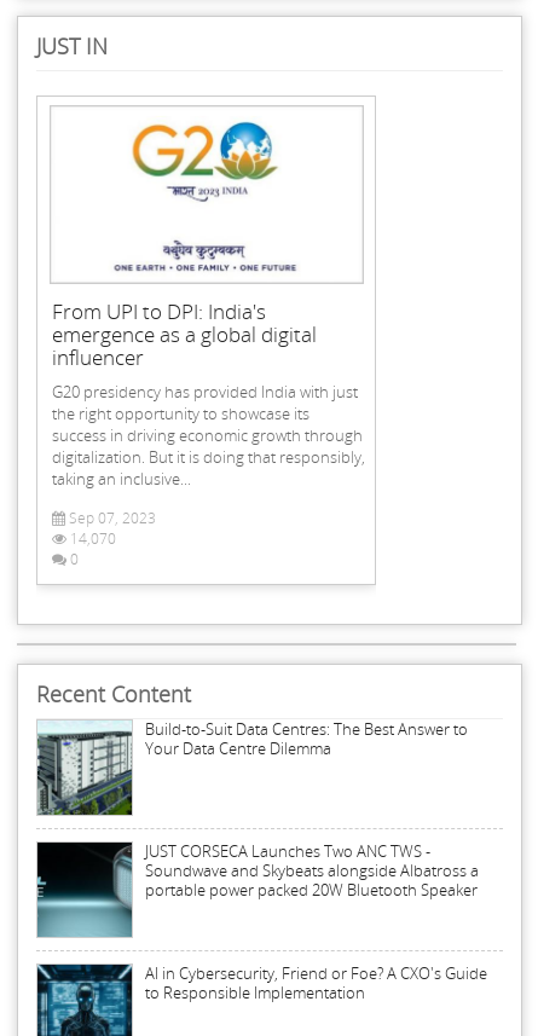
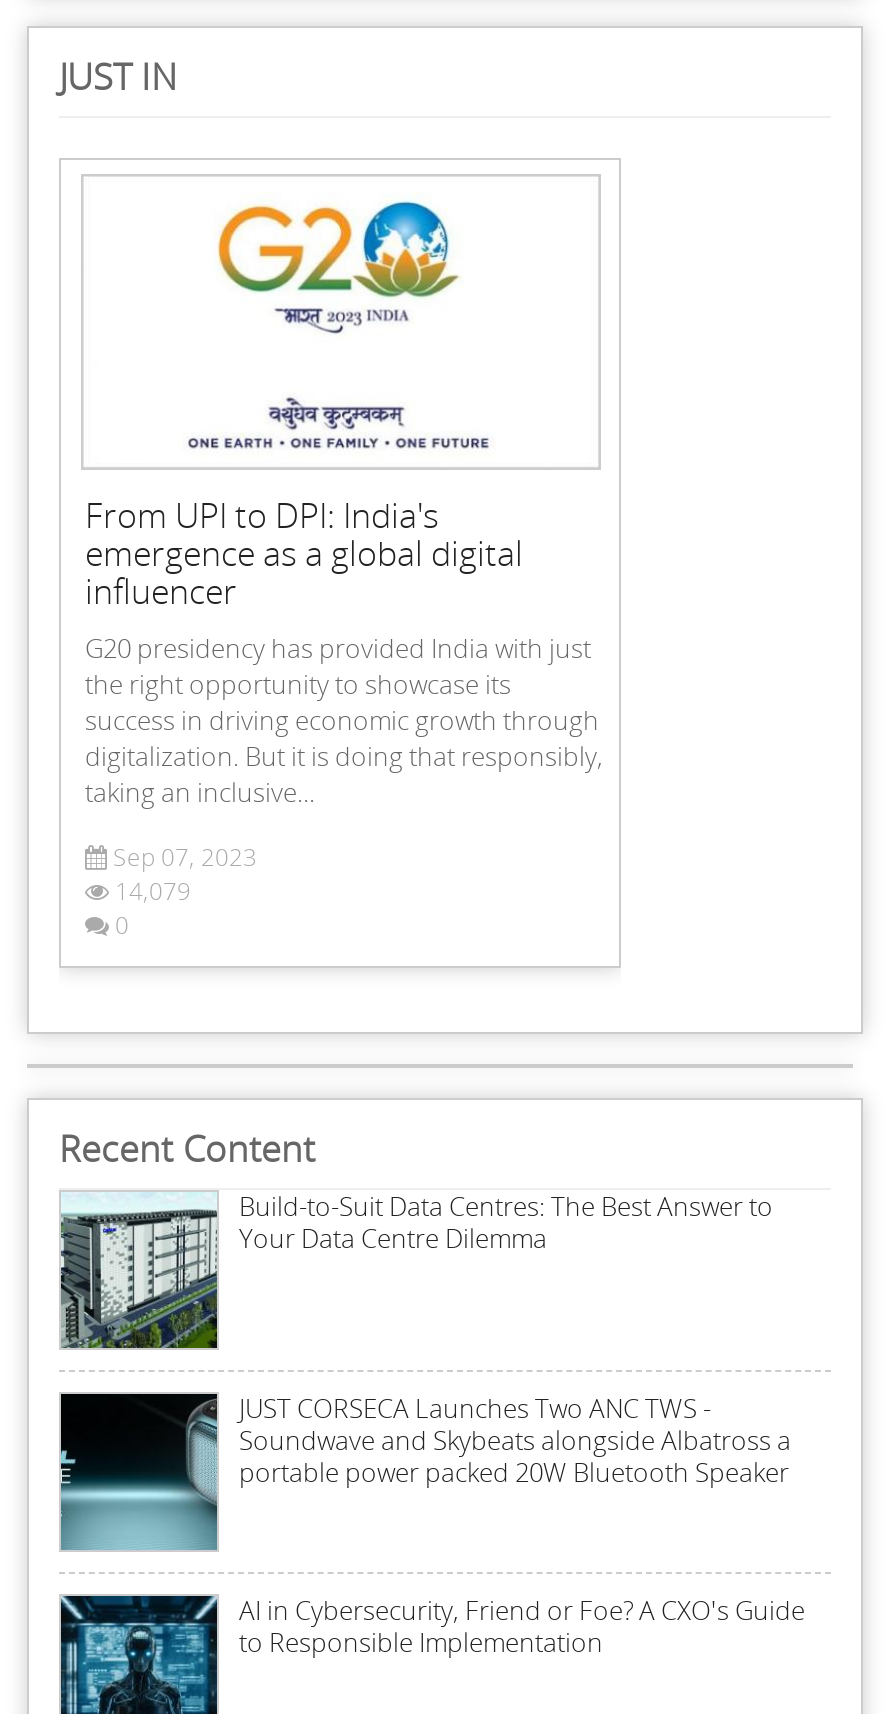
- 14,070
+ 14,079
